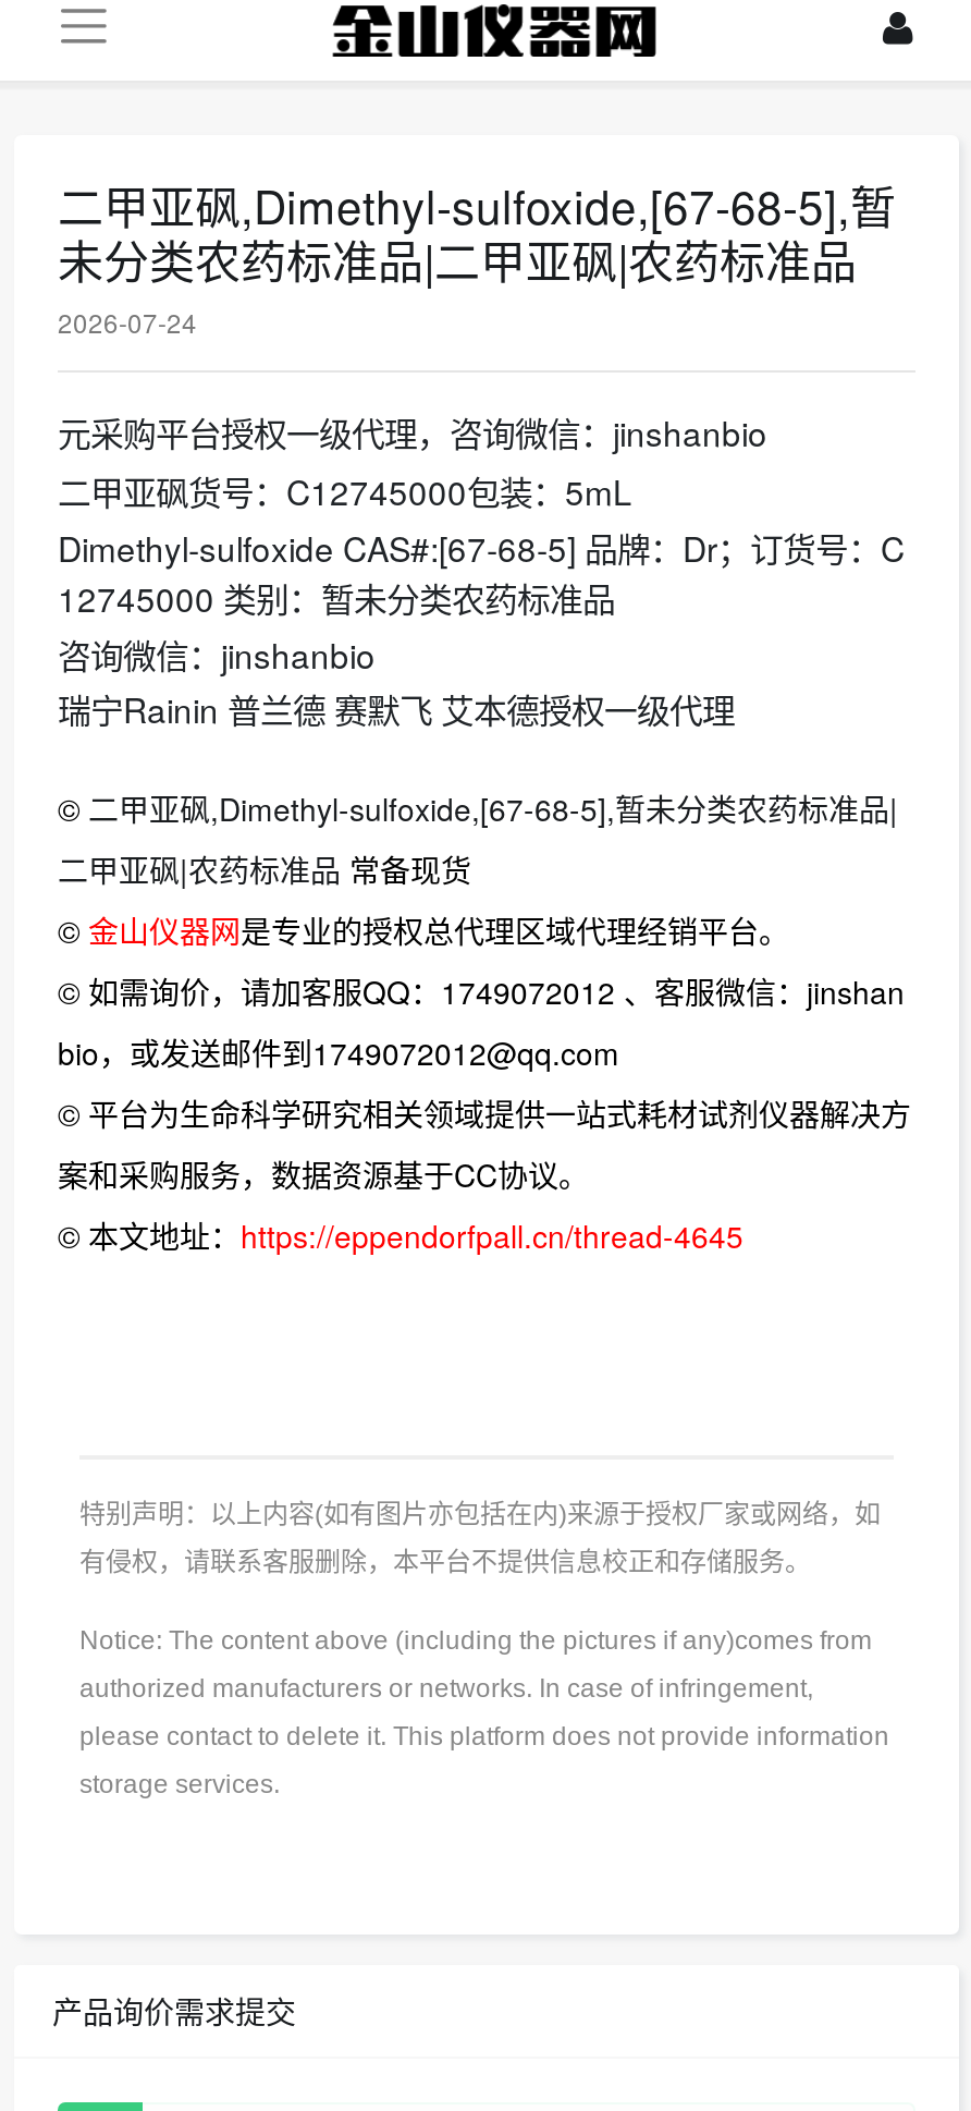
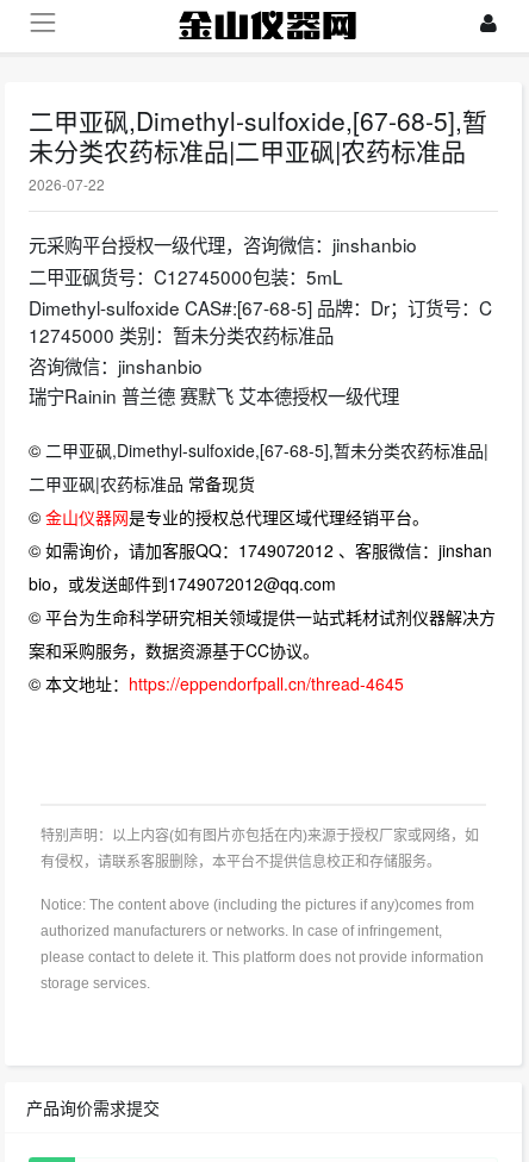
- 2026-07-24
+ 2026-07-22
